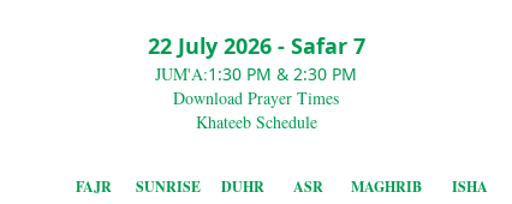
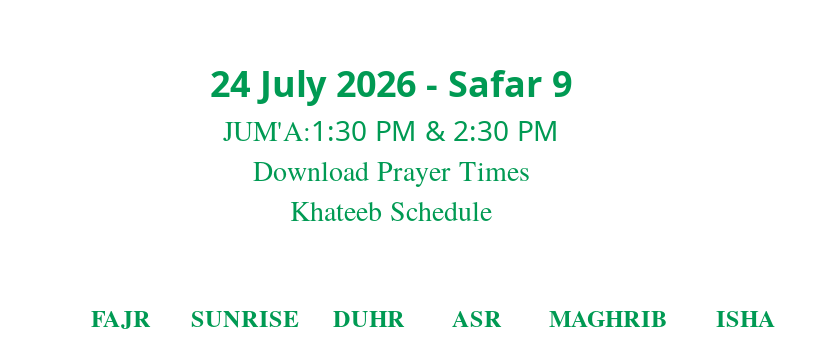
- 22 July 2026 - Safar 7
+ 24 July 2026 - Safar 9
